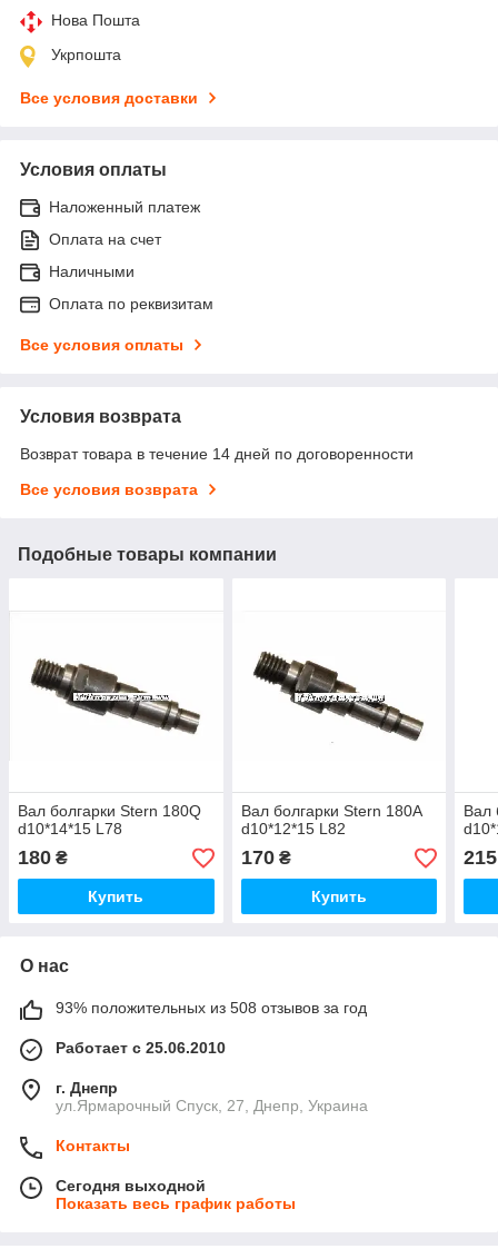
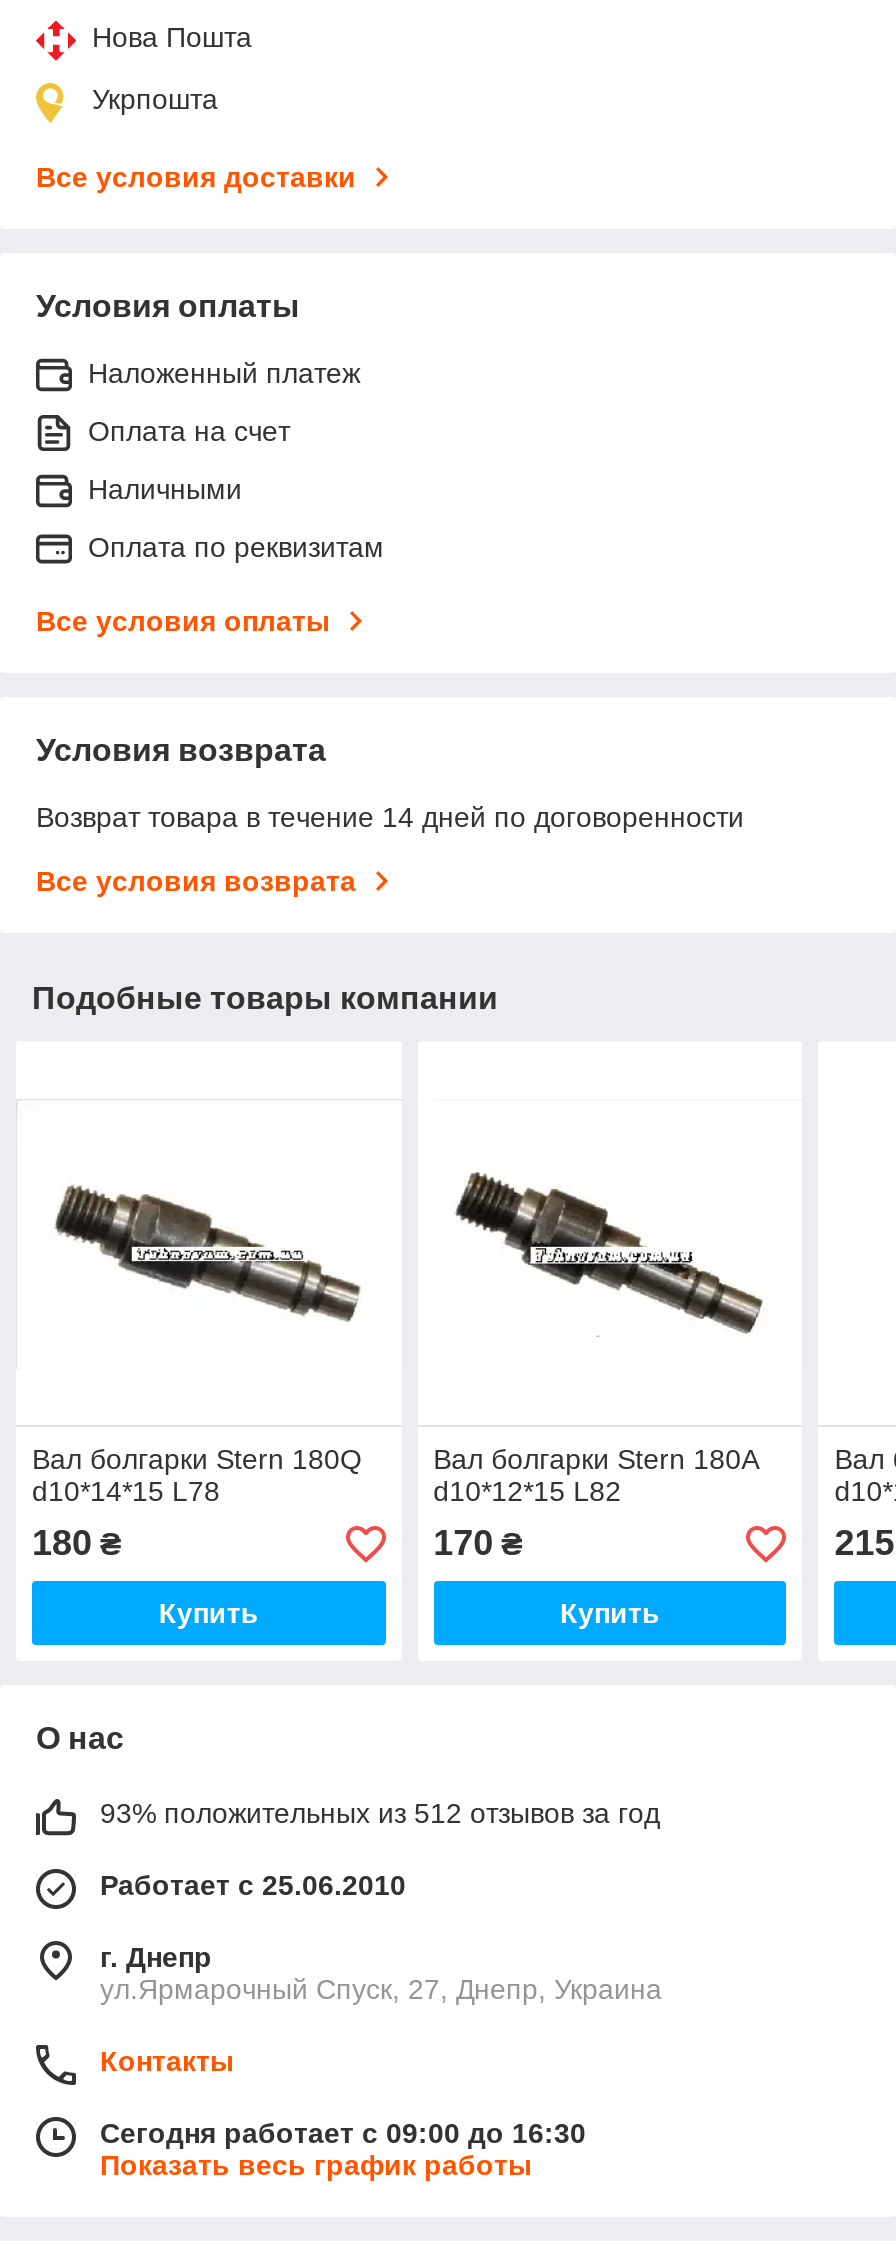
- 93% положительных из 508 отзывов за год
+ 93% положительных из 512 отзывов за год

- Сегодня выходной
+ Сегодня работает с 09:00 до 16:30
